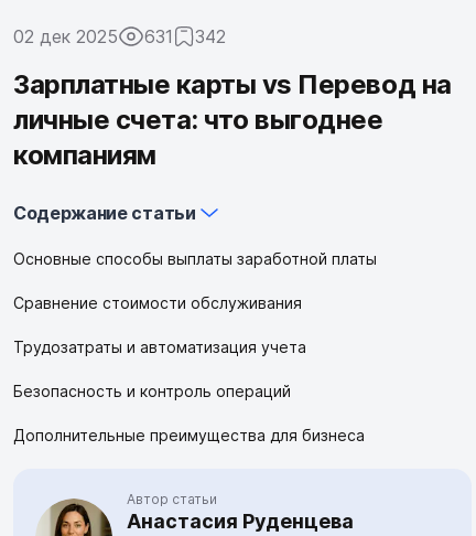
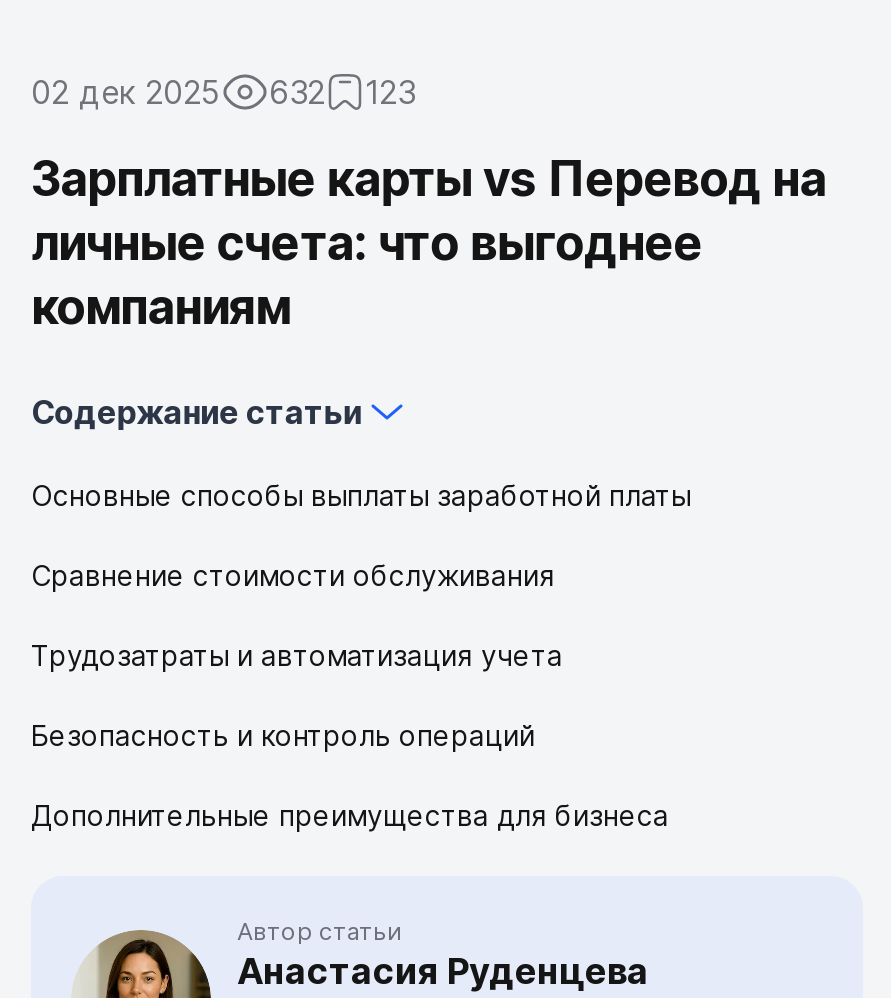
- 631
+ 632

- 342
+ 123
